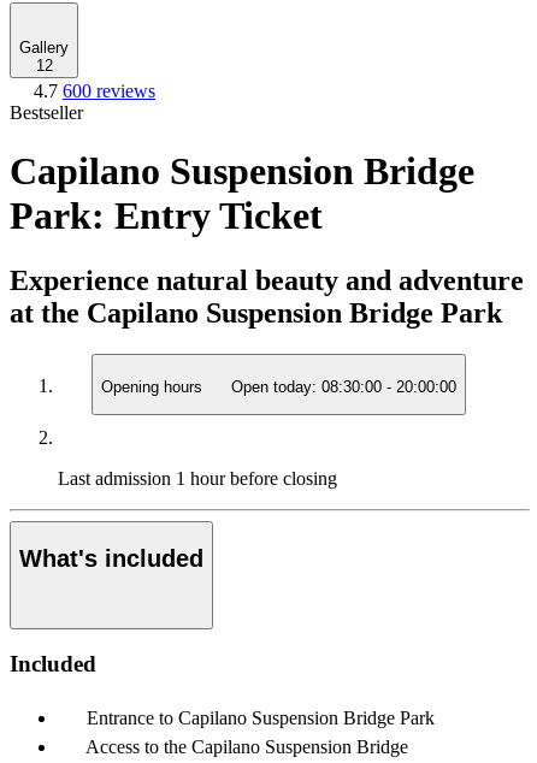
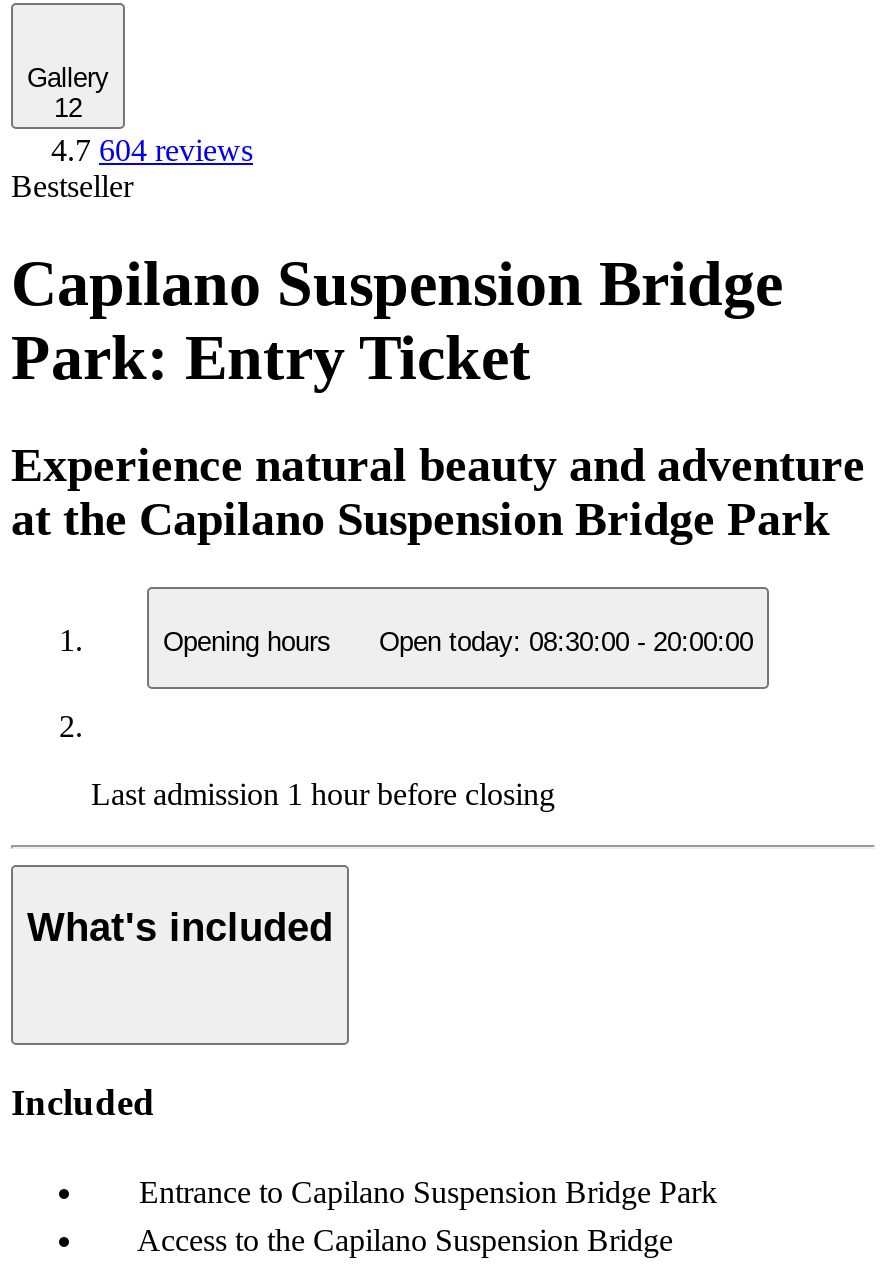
- 4.7 600 reviews
+ 4.7 604 reviews
